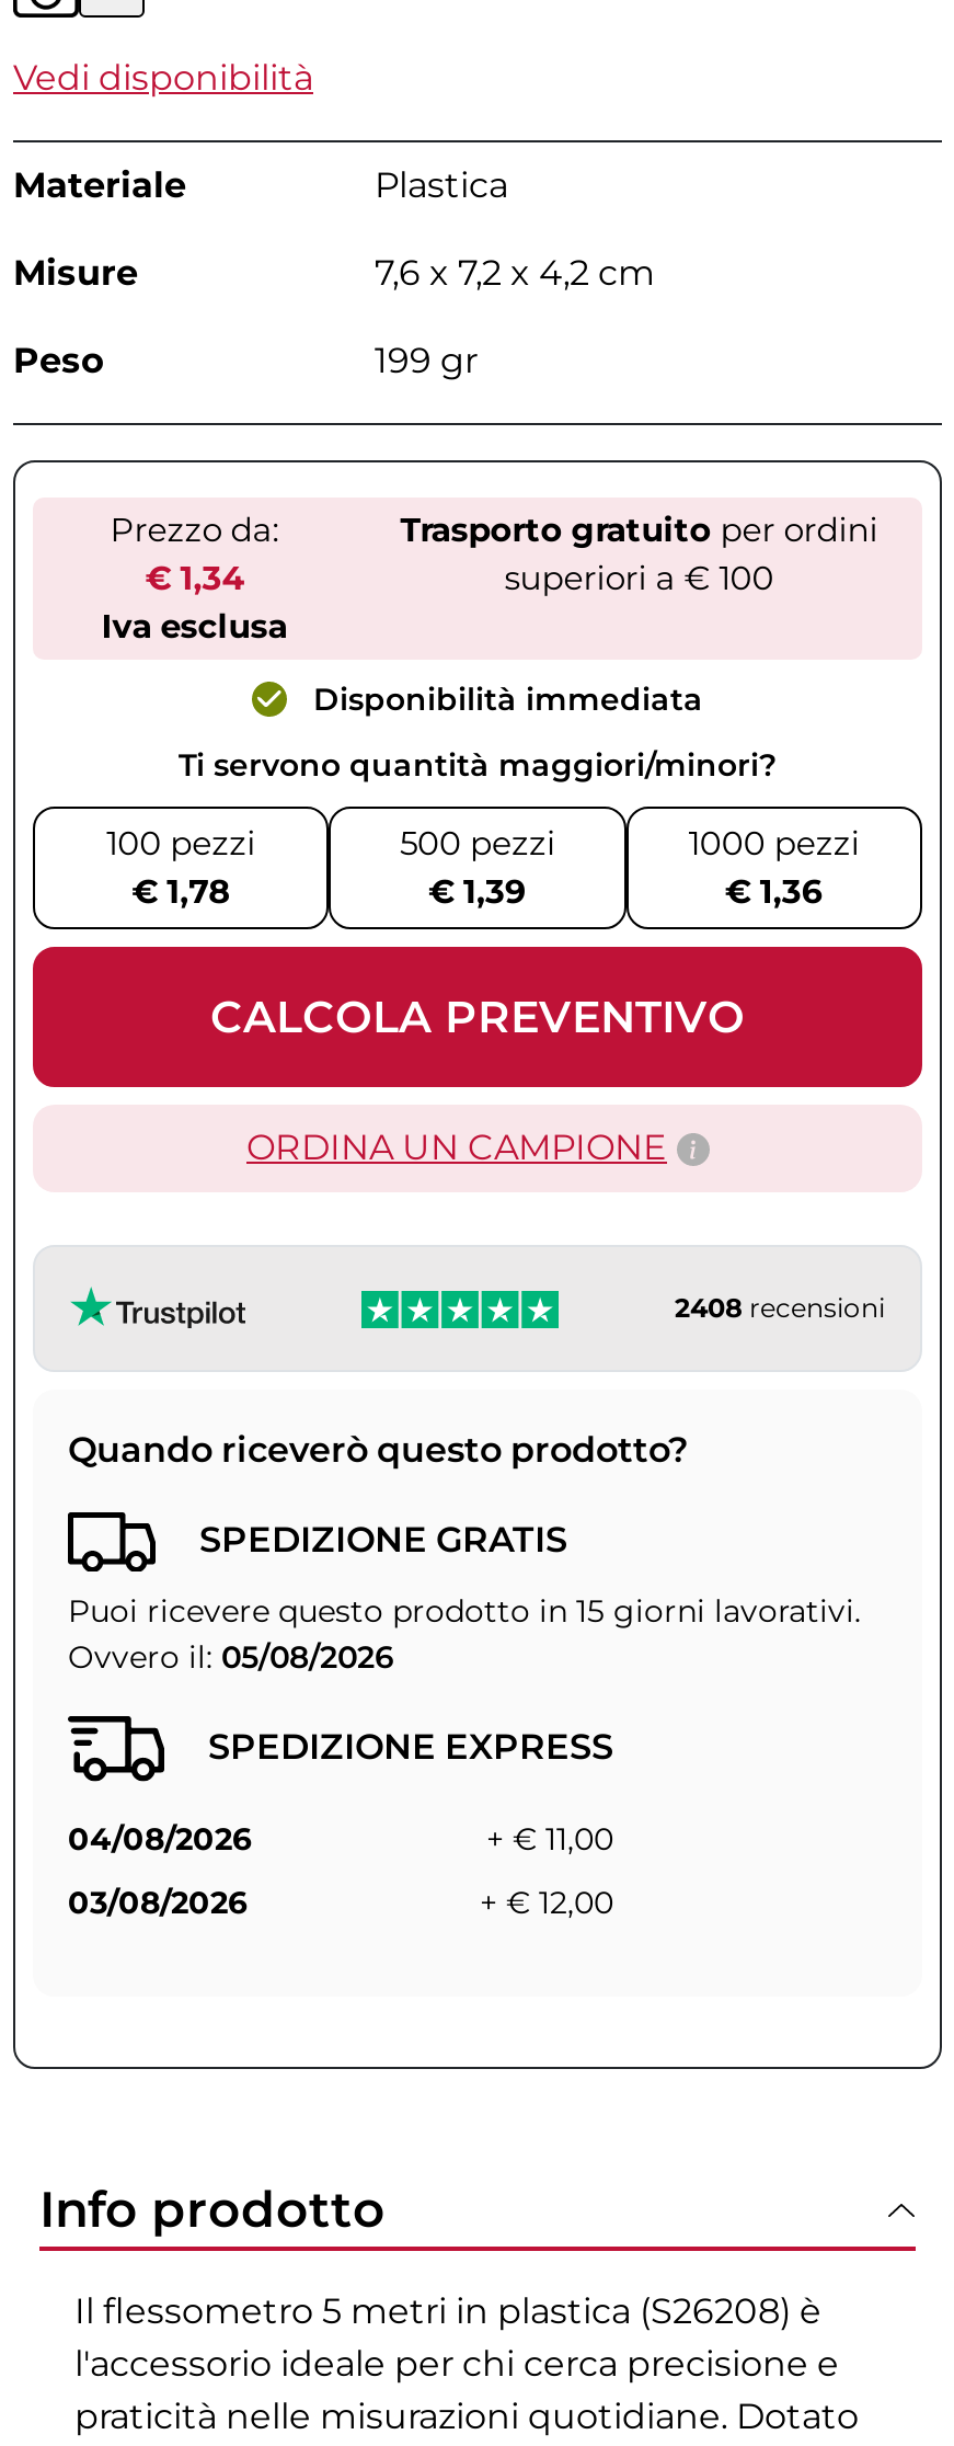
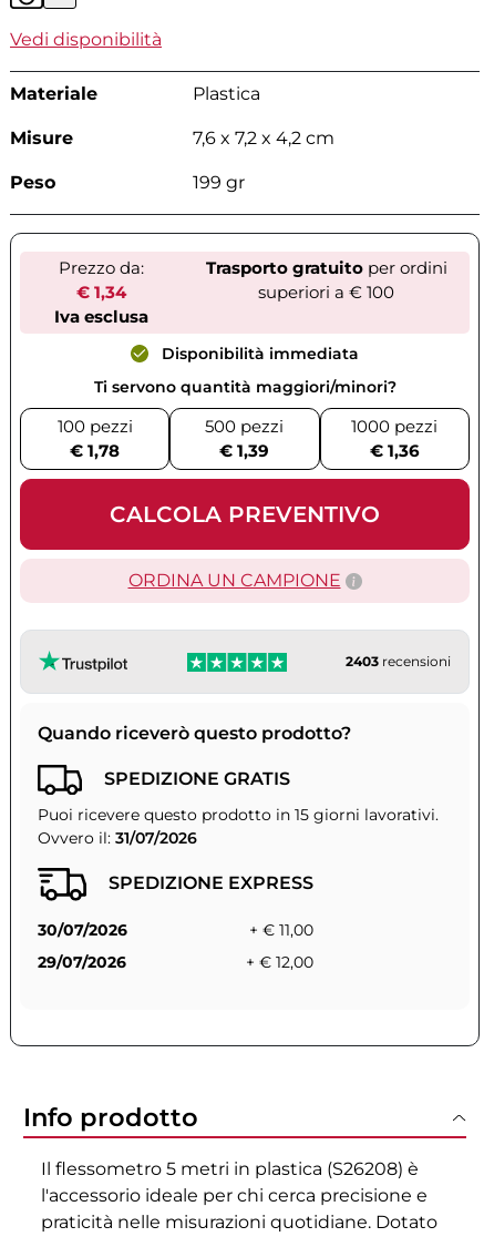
- 2408 recensioni
+ 2403 recensioni

- Ovvero il: 05/08/2026
+ Ovvero il: 31/07/2026

- 04/08/2026
+ 30/07/2026

- 03/08/2026
+ 29/07/2026
